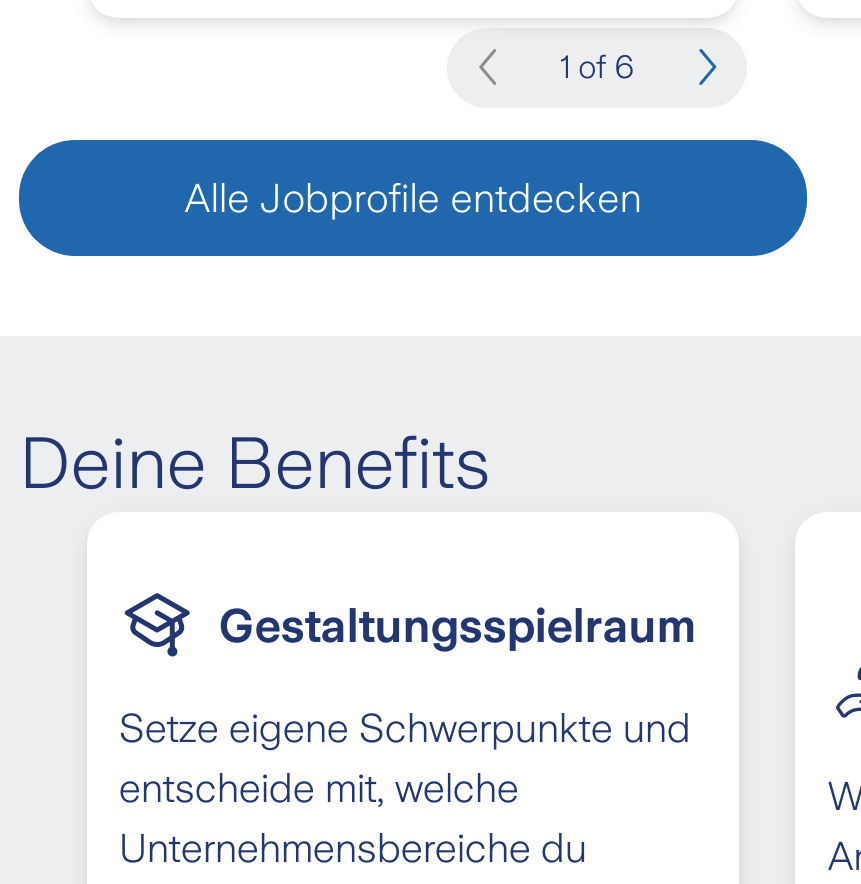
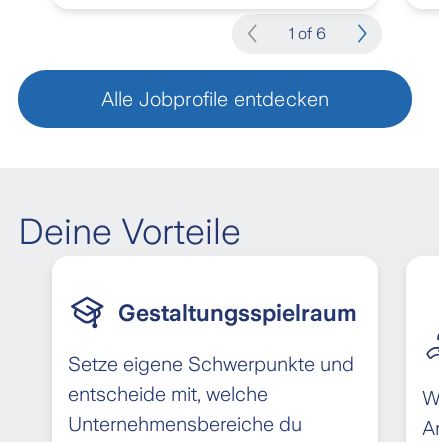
- Deine Benefits
+ Deine Vorteile
